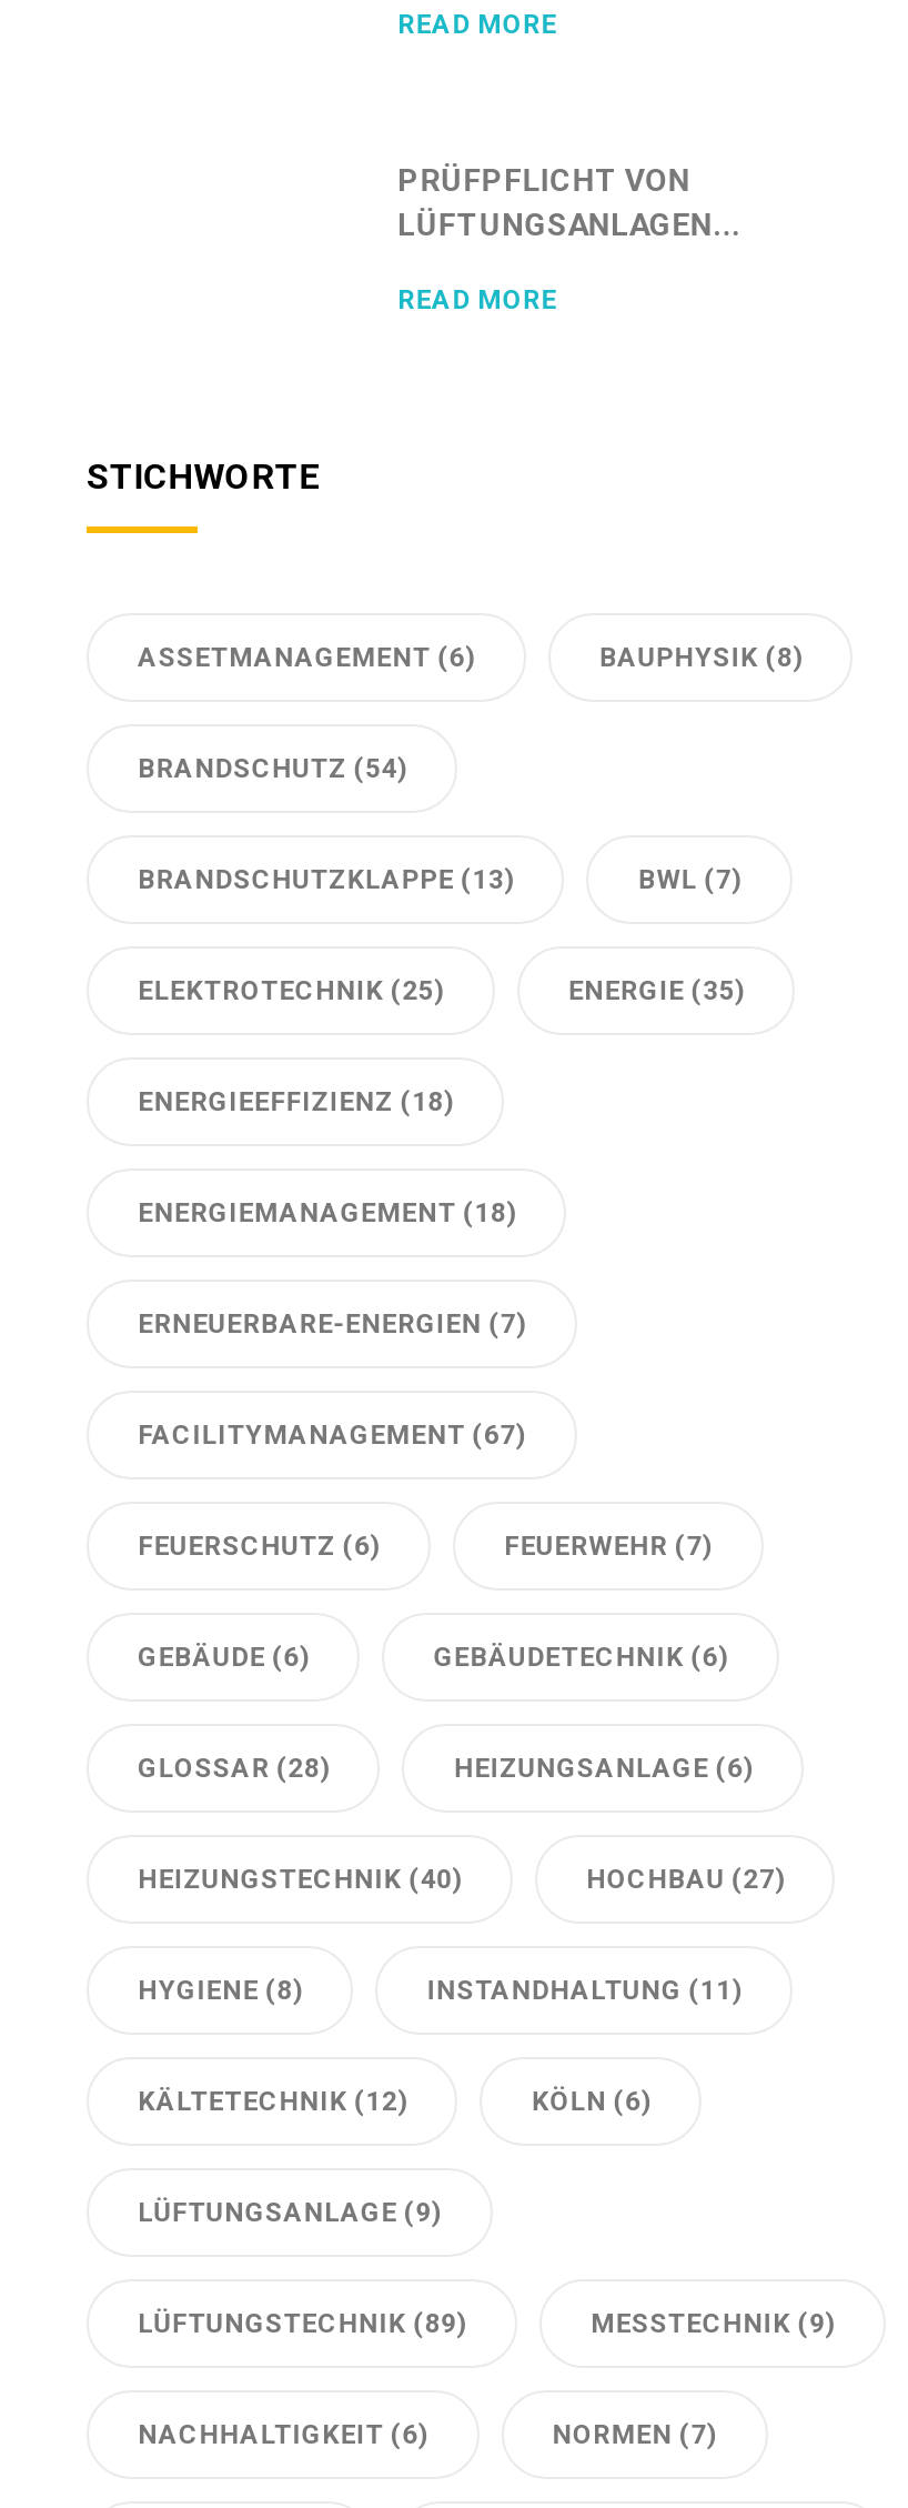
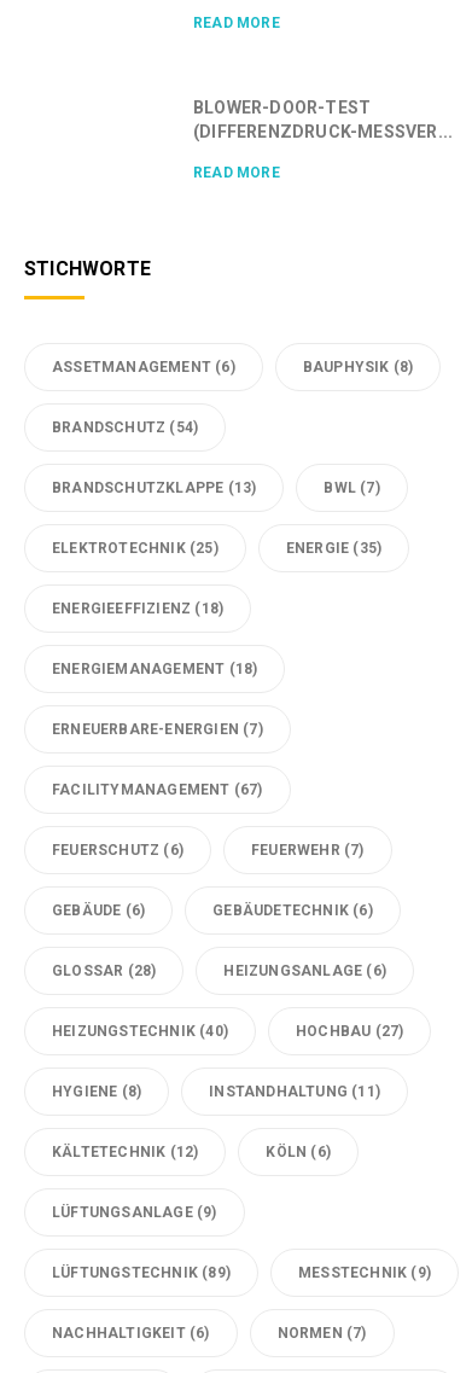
- PRÜFPFLICHT VON
- LÜFTUNGSANLAGEN...
+ BLOWER-DOOR-TEST
+ (DIFFERENZDRUCK-MESSVER...
